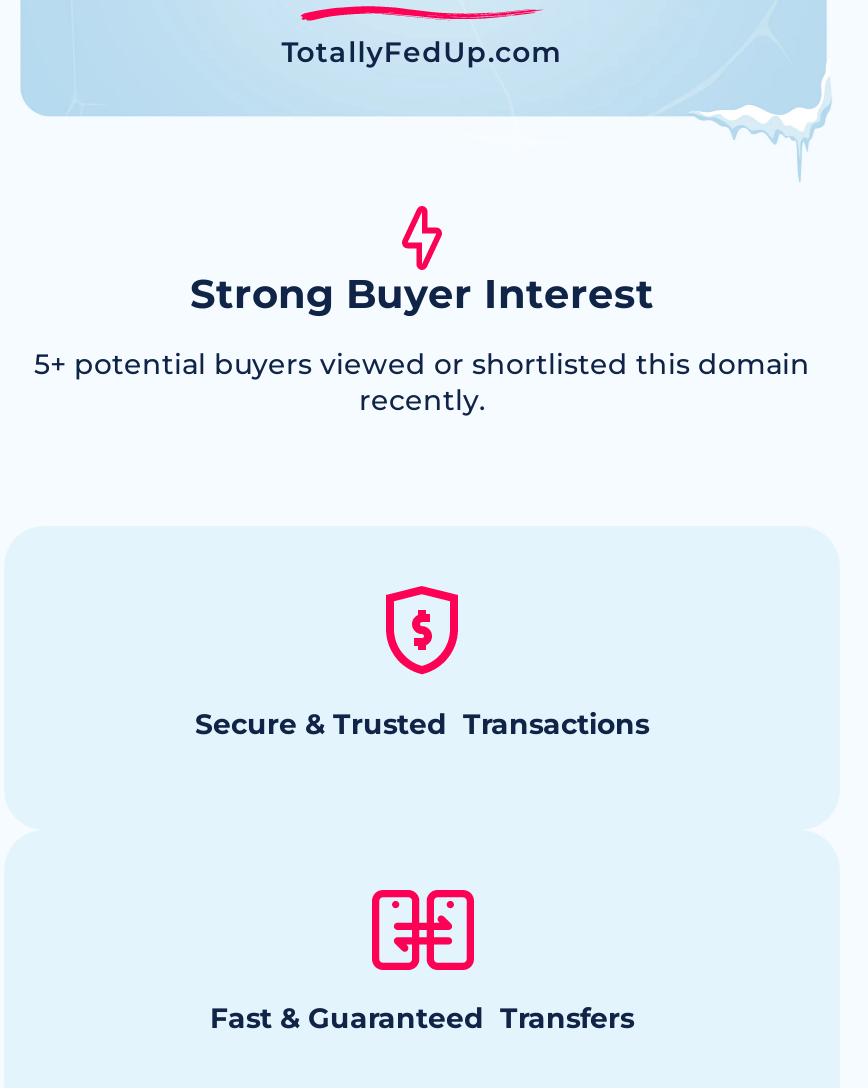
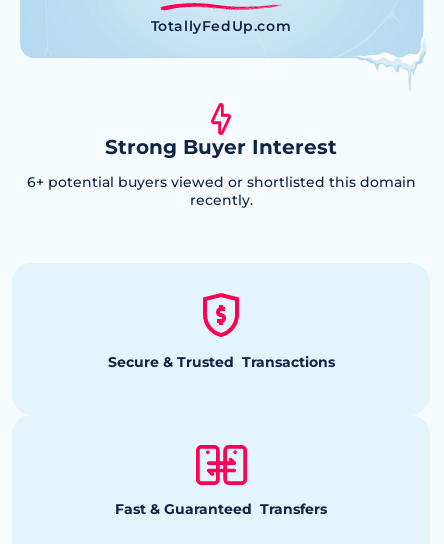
- 5+ potential buyers viewed or shortlisted this domain
+ 6+ potential buyers viewed or shortlisted this domain
